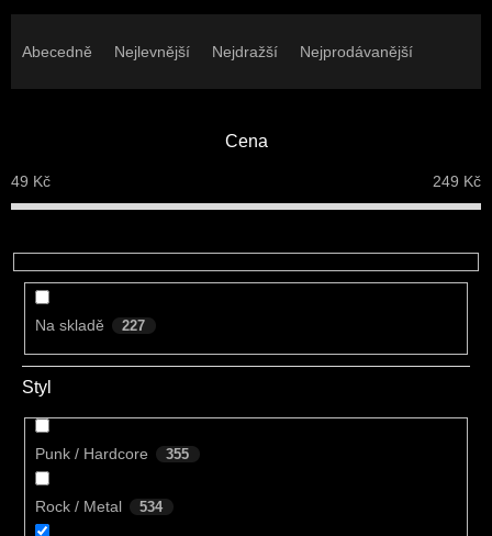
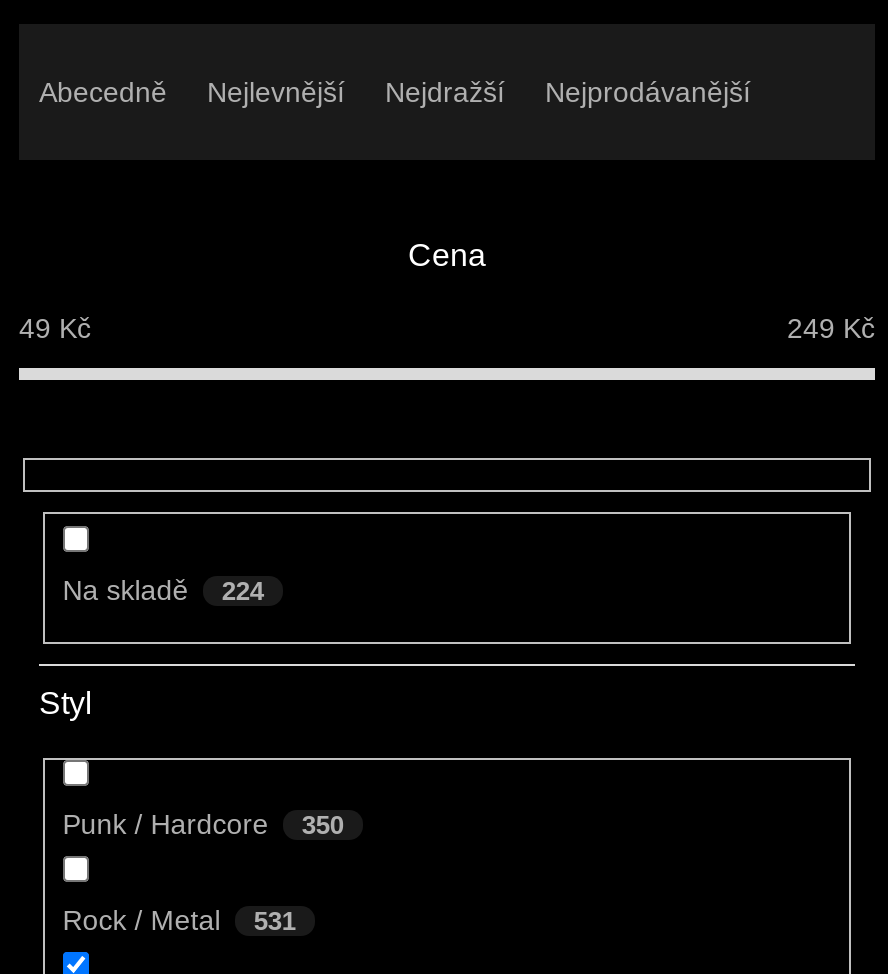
- 227
+ 224

- Punk / Hardcore 355
+ Punk / Hardcore 350

- Rock / Metal 534
+ Rock / Metal 531
